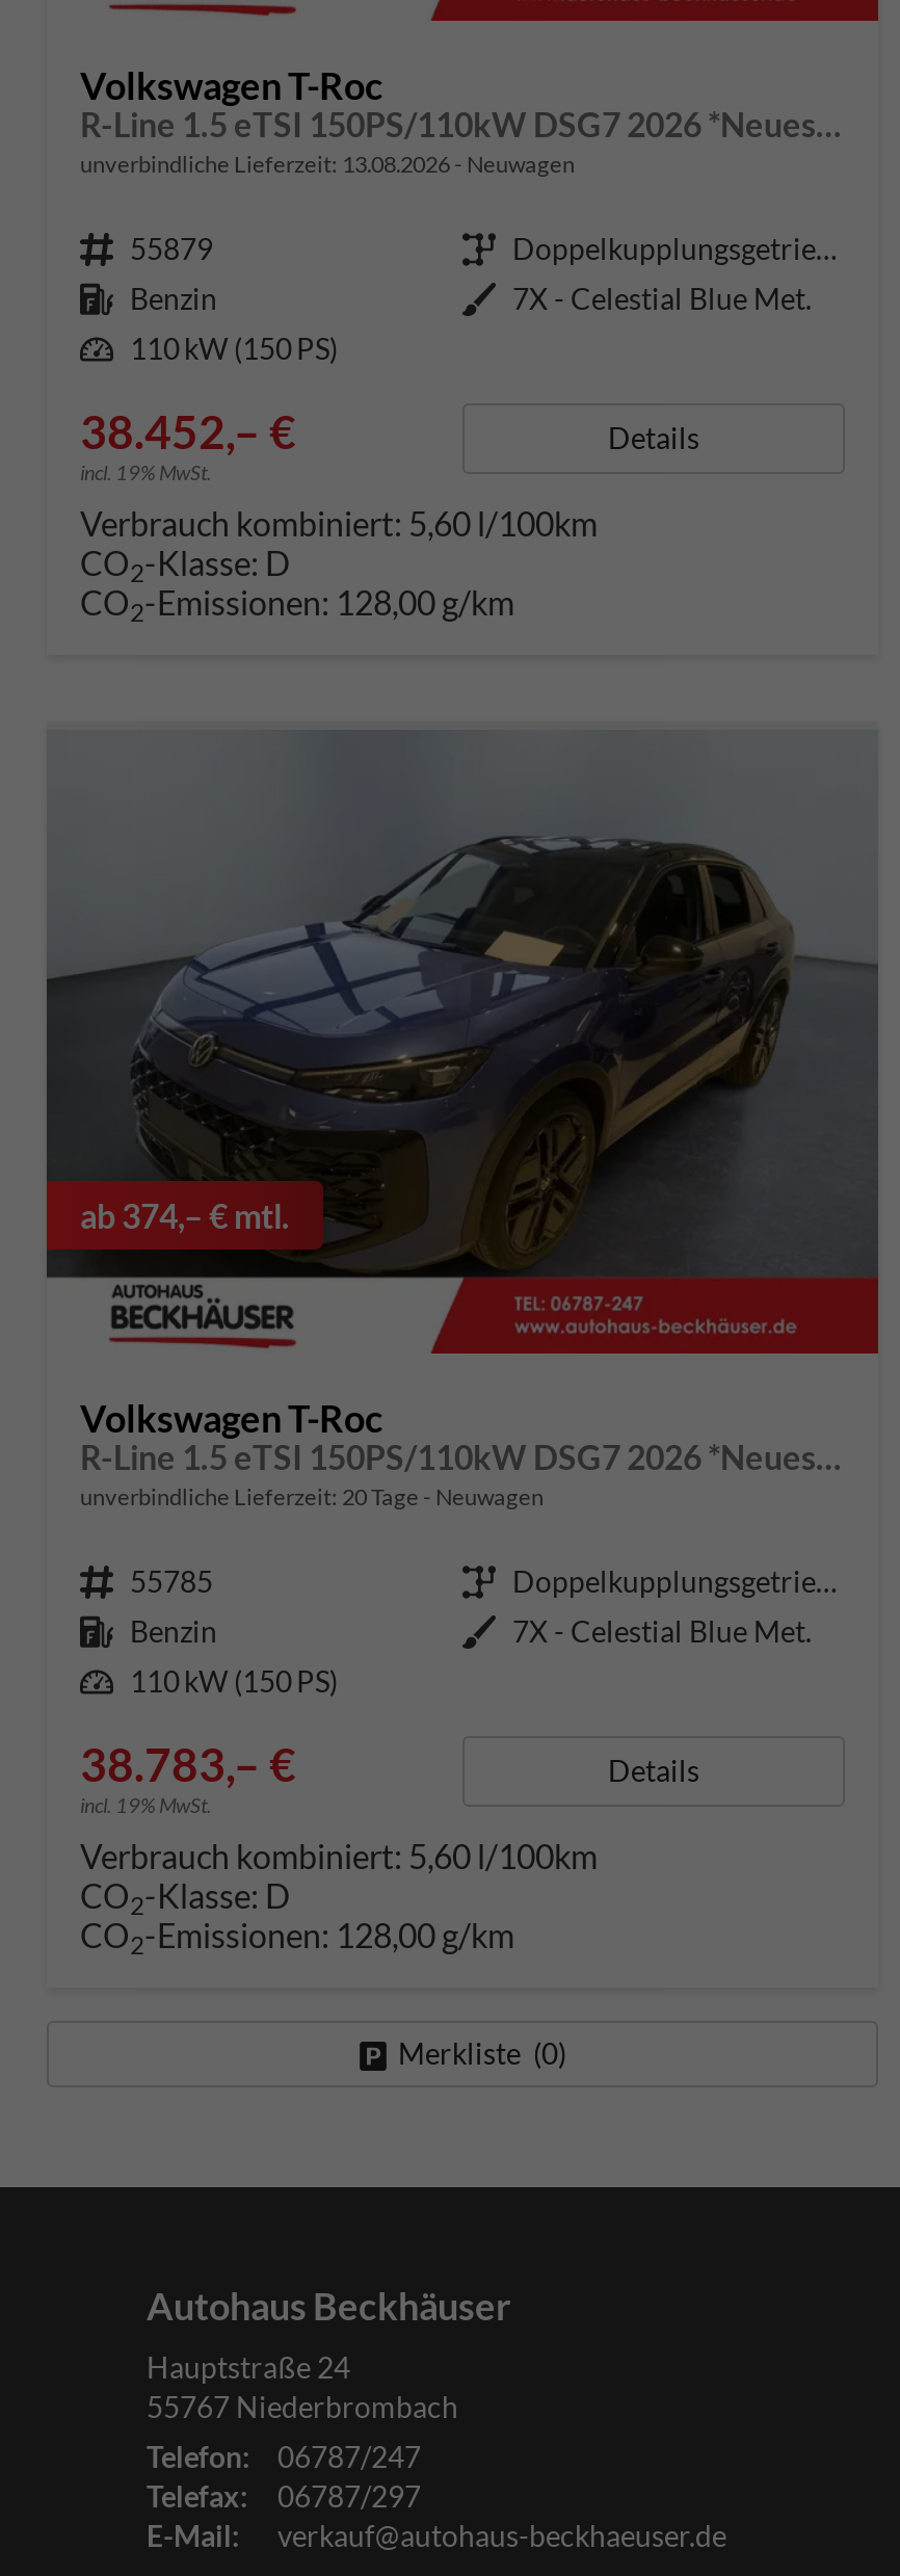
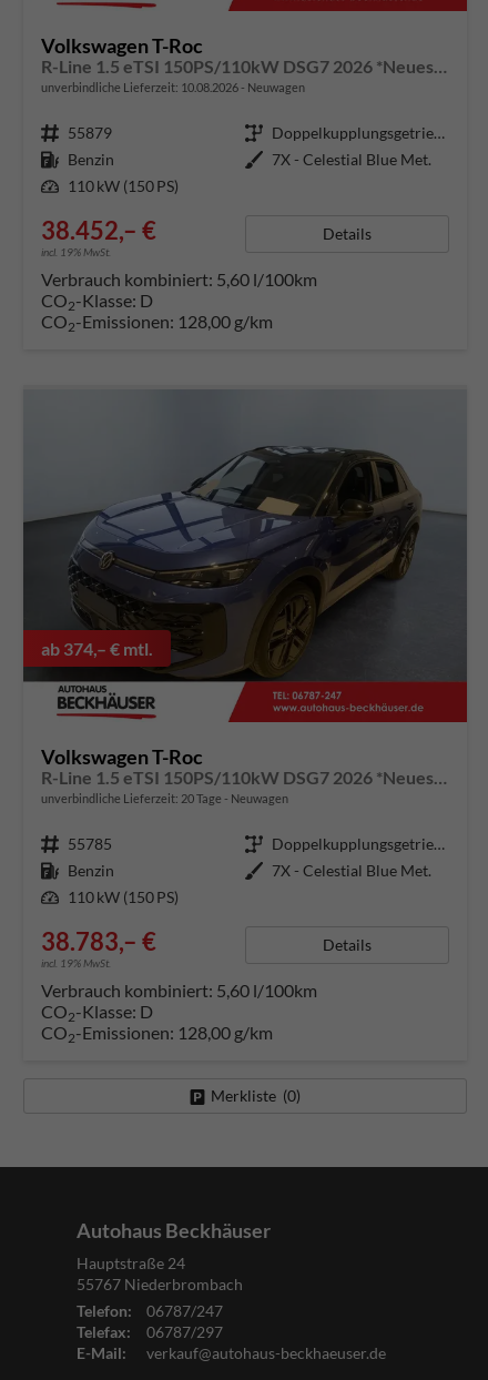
- unverbindliche Lieferzeit: 13.08.2026 Neuwagen
+ unverbindliche Lieferzeit: 10.08.2026 Neuwagen
